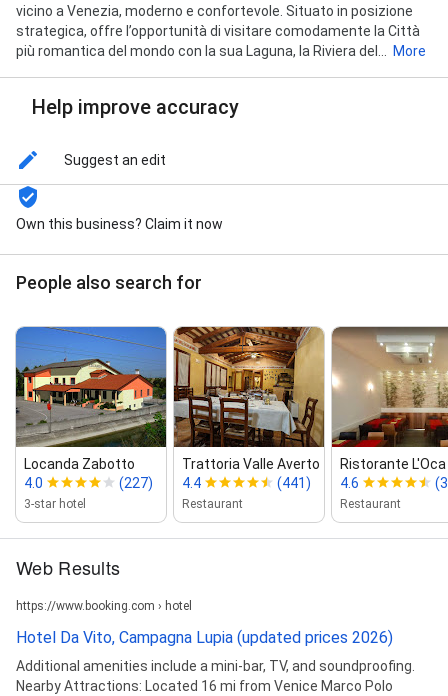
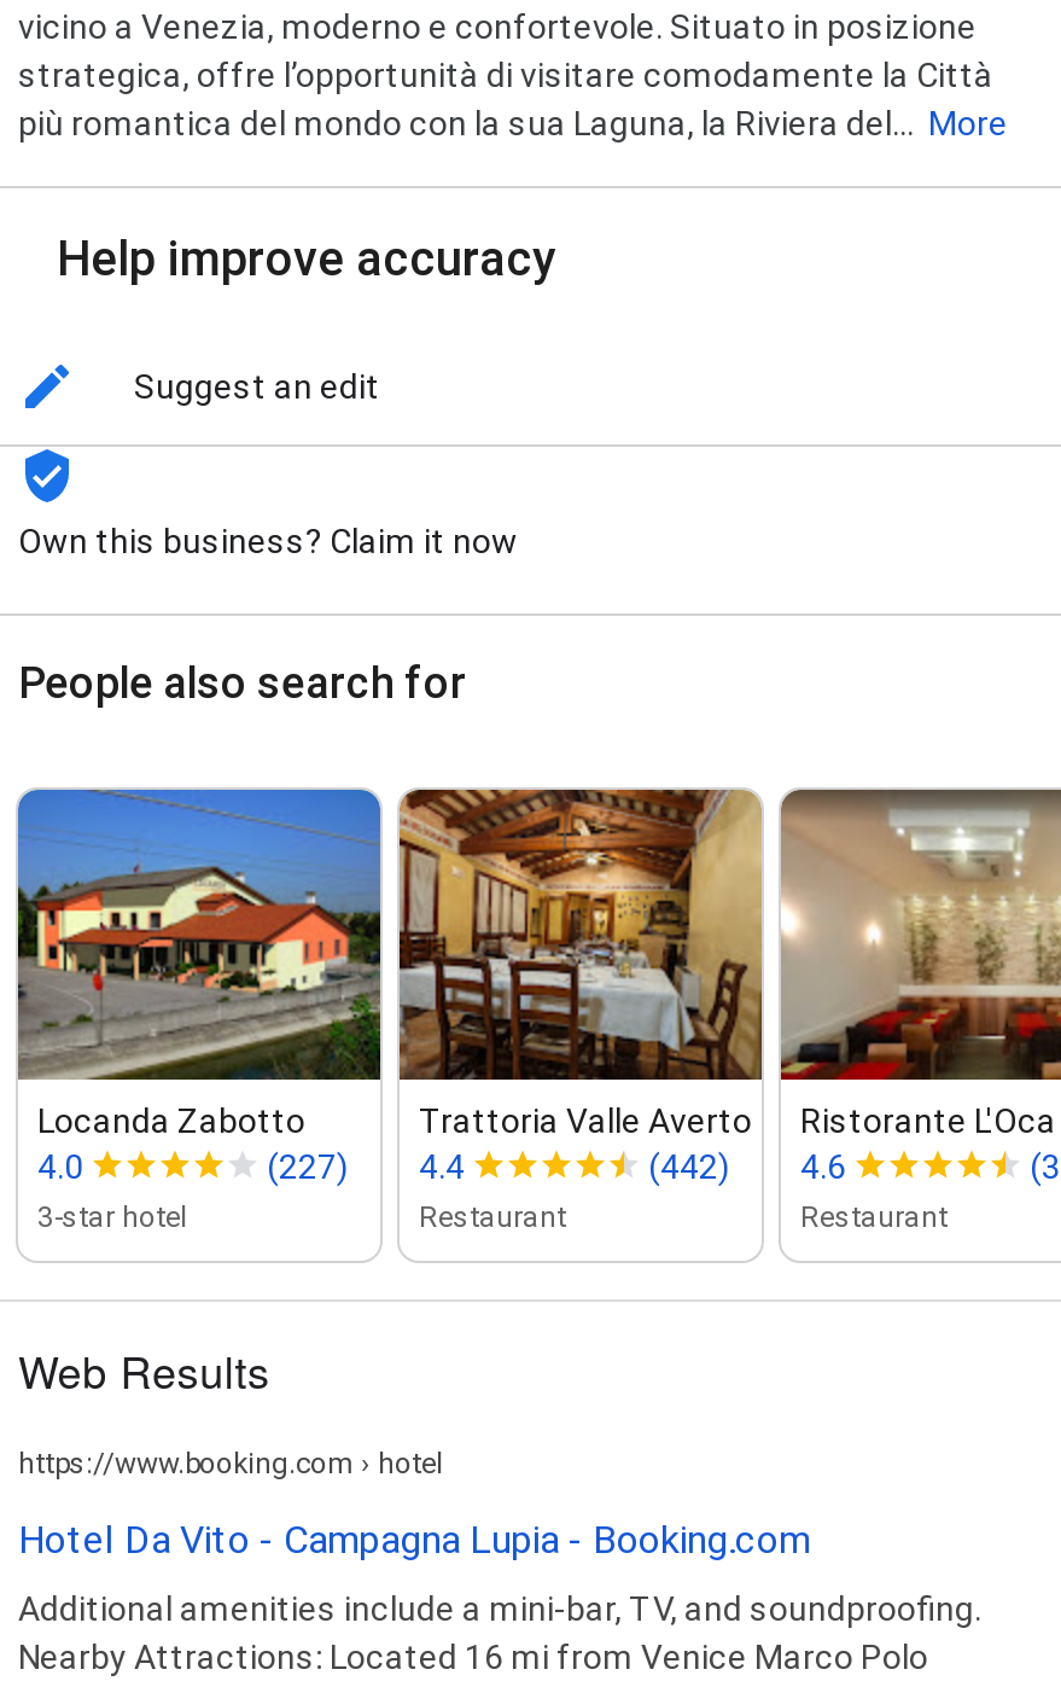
- (441) 4.6
+ (442) 4.6

- Hotel Da Vito, Campagna Lupia (updated prices 2026)
+ Hotel Da Vito - Campagna Lupia - Booking.com
